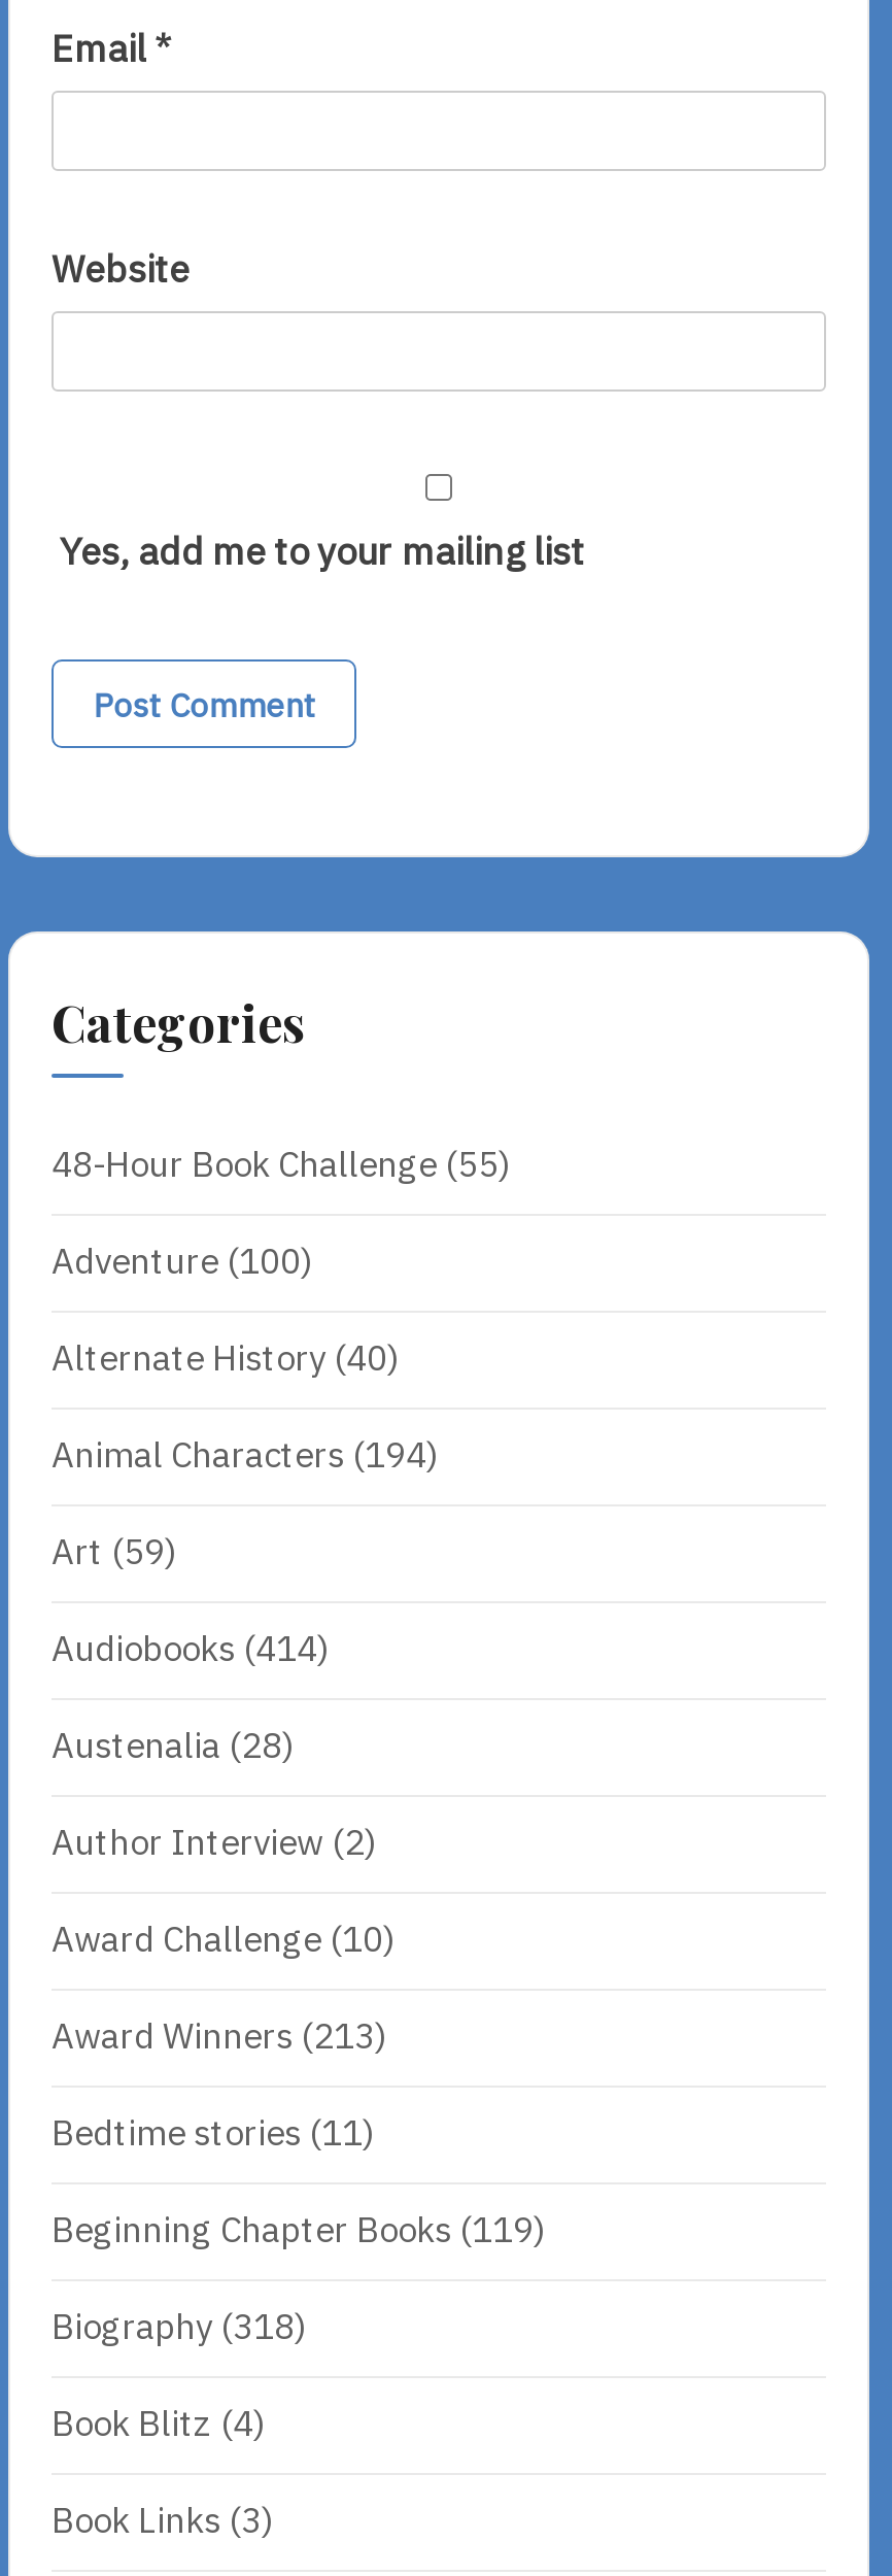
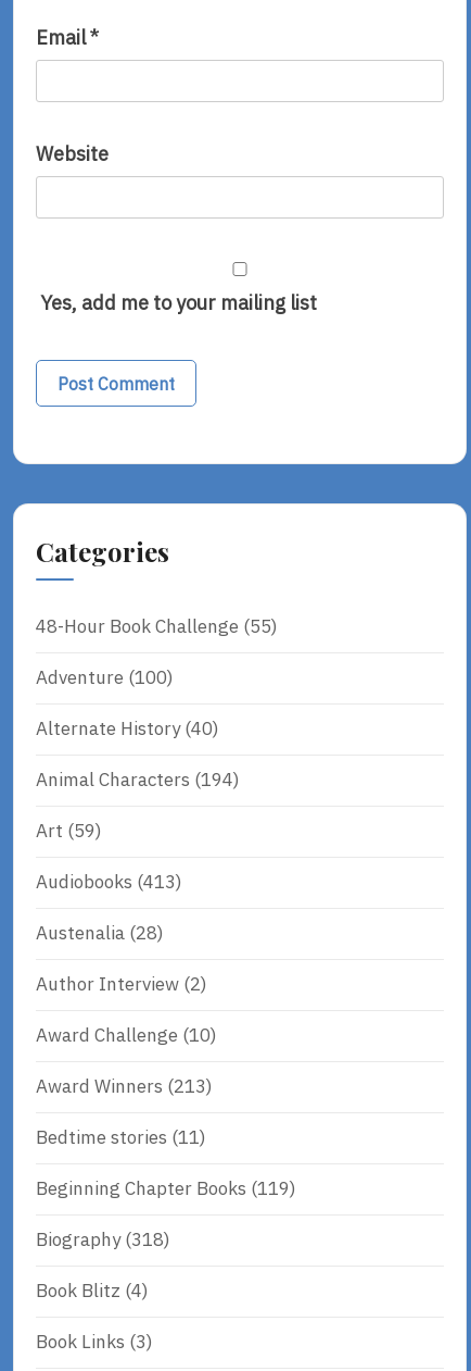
- Audiobooks (414)
+ Audiobooks (413)
